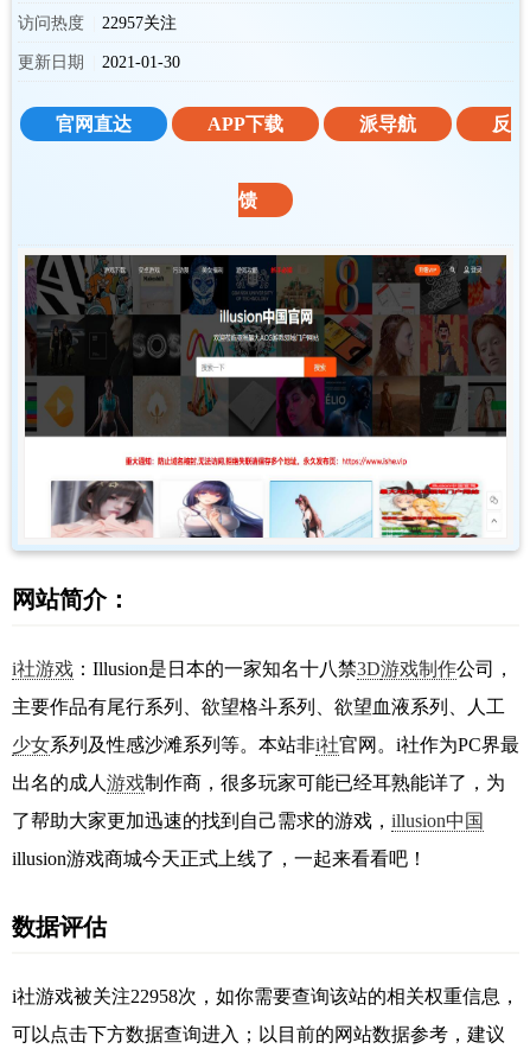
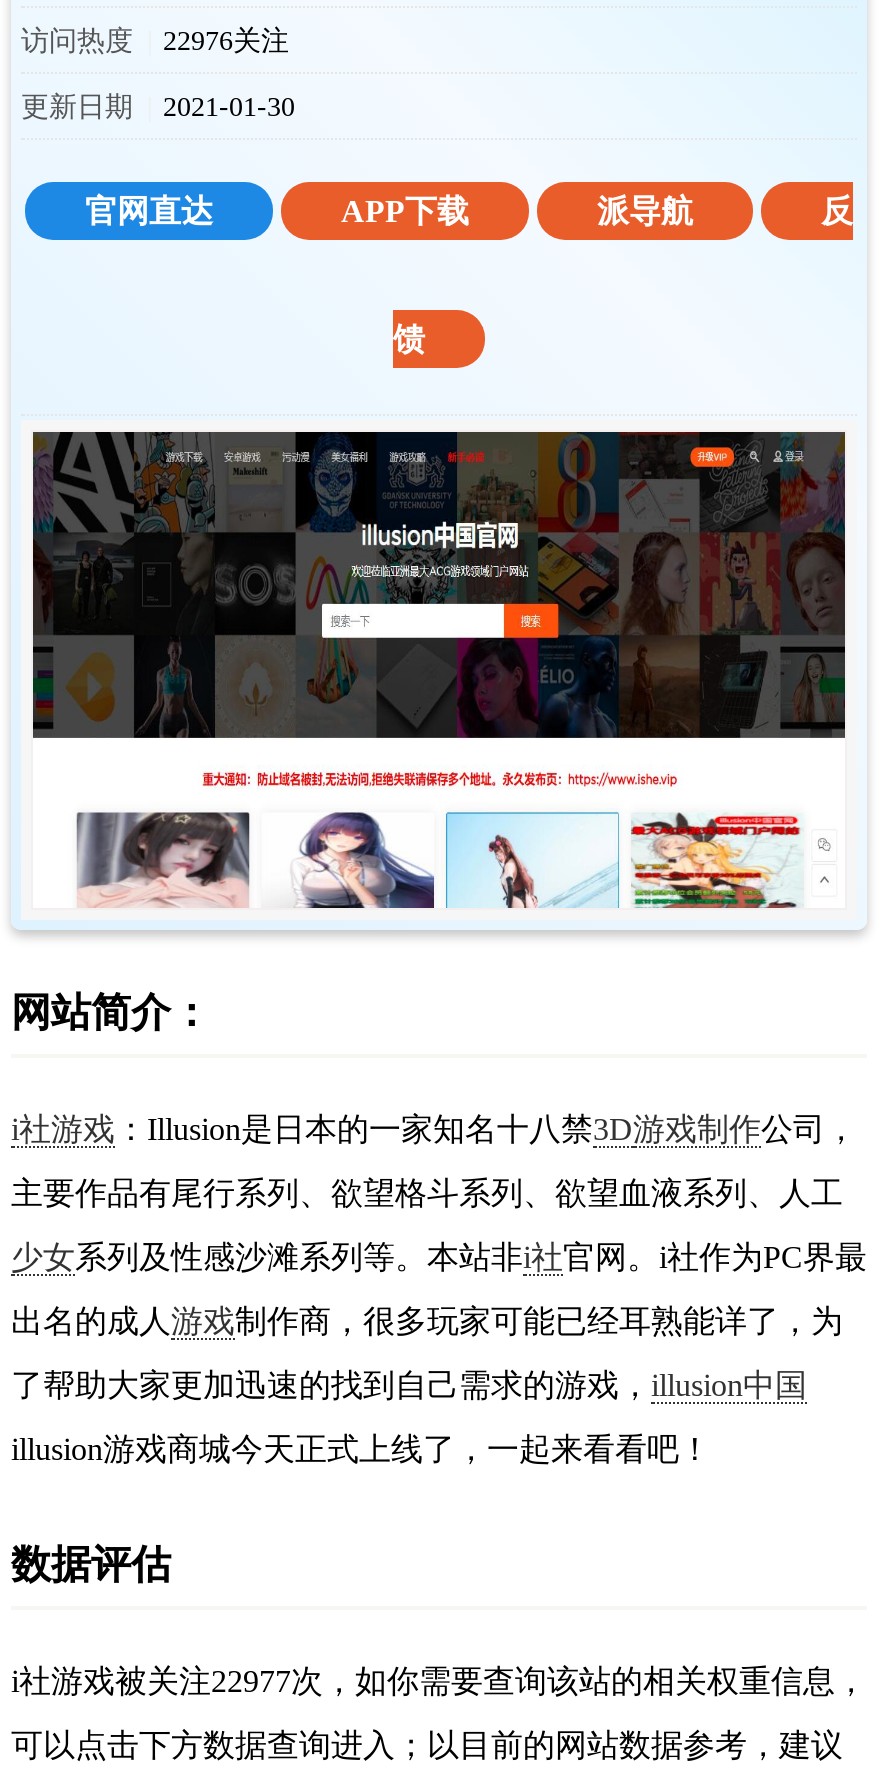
- 访问热度 22957关注
+ 访问热度 22976关注

- i社游戏被关注22958次，如你需要查询该站的相关权重信息，
+ i社游戏被关注22977次，如你需要查询该站的相关权重信息，
